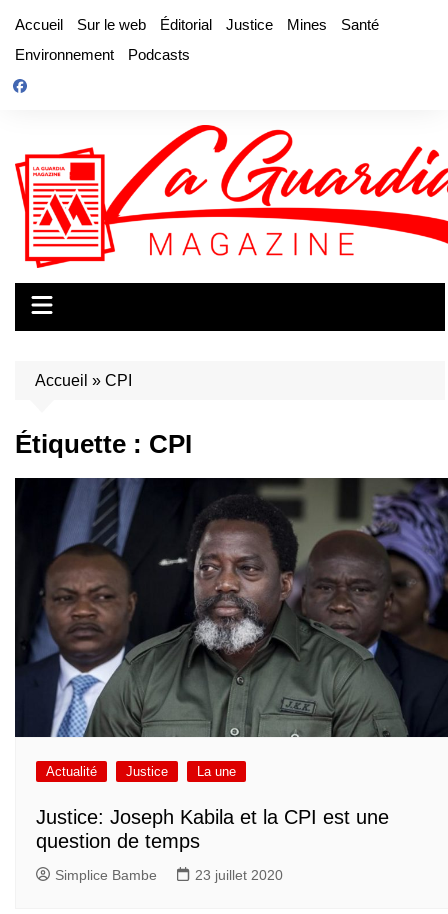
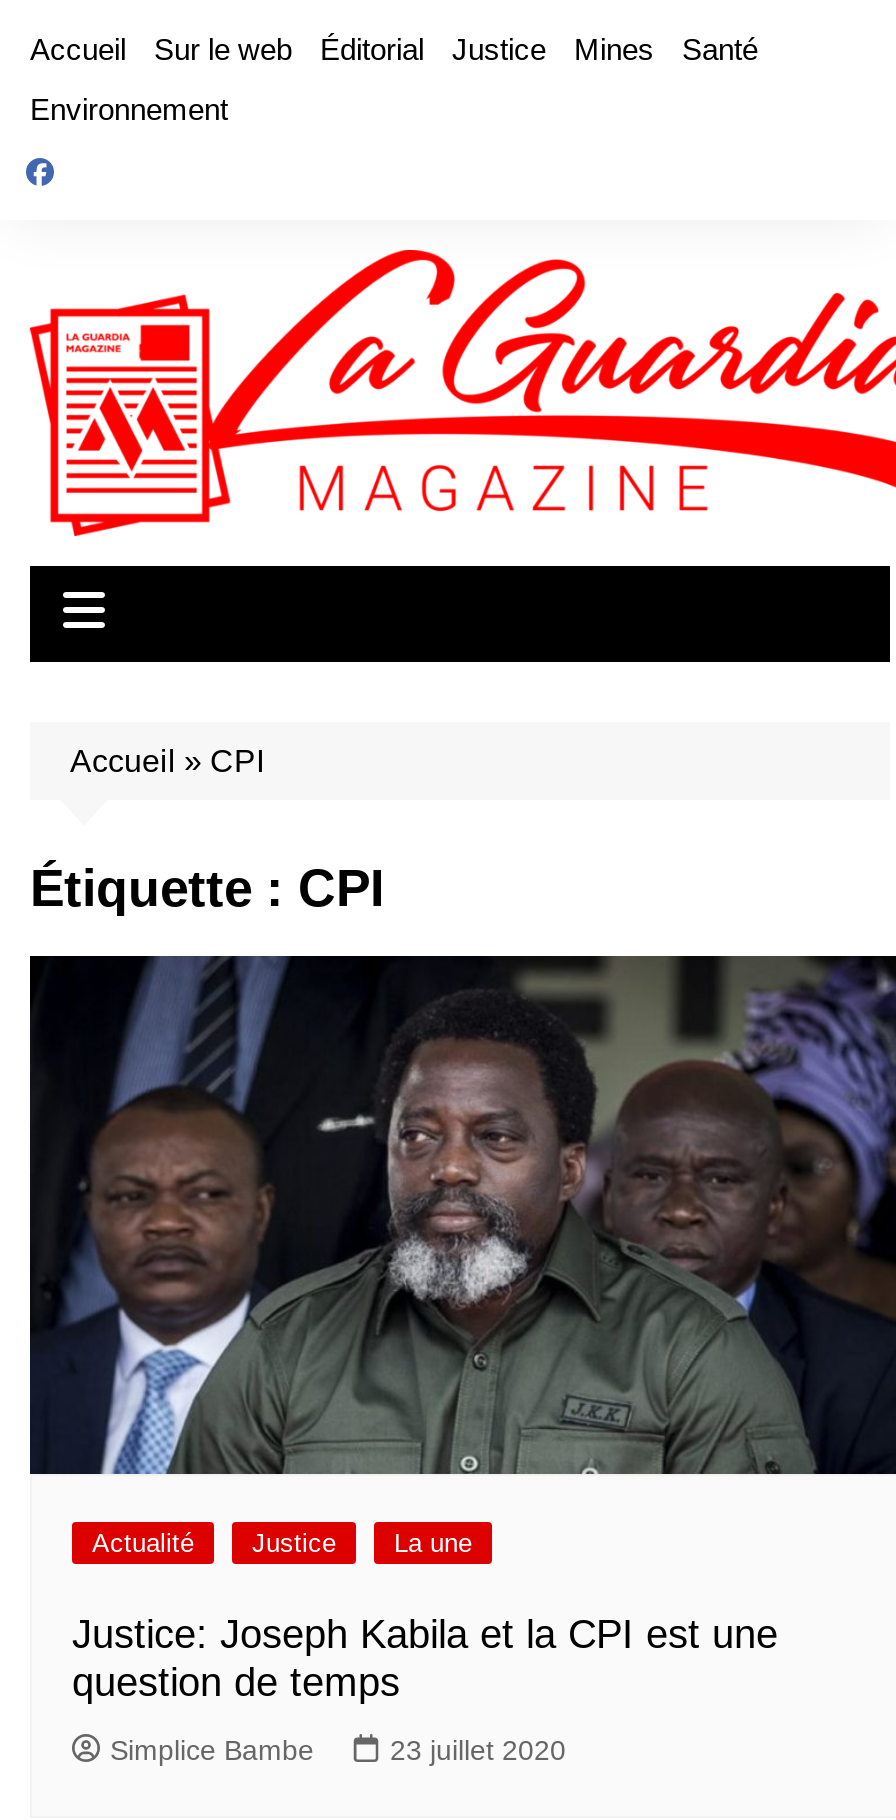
- Podcasts
